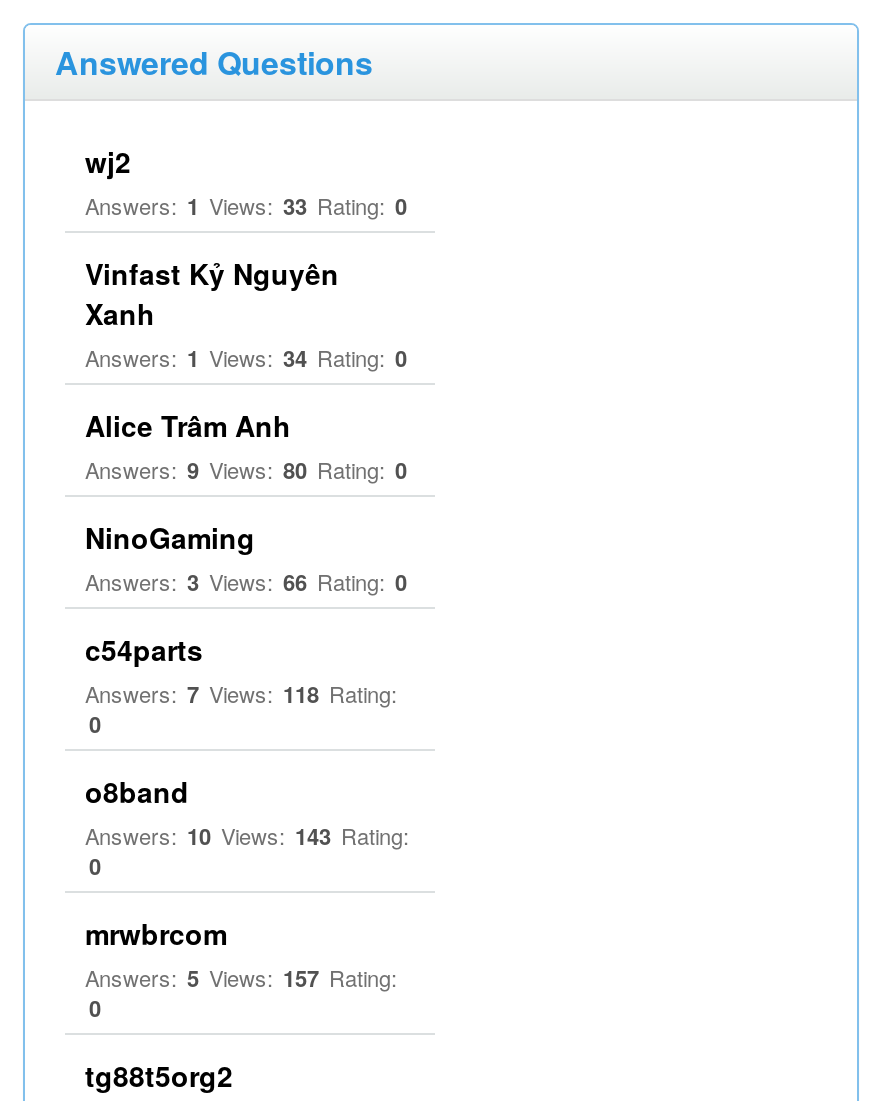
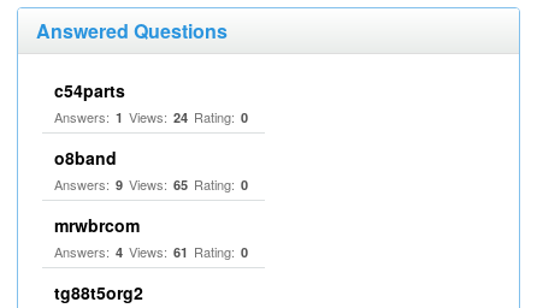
- wj2
- Answers: 1 Views: 33 Rating: 0
- Vinfast Kỷ Nguyên
- Xanh
- Answers: 1 Views: 34 Rating: 0
- Alice Trâm Anh
- Answers: 9 Views: 80 Rating: 0
- NinoGaming
- Answers: 3 Views: 66 Rating: 0

- Answers: 7 Views: 118 Rating:
- 0
+ Answers: 1 Views: 24 Rating: 0

- Answers: 10 Views: 143 Rating:
- 0
+ Answers: 9 Views: 65 Rating: 0

- Answers: 5 Views: 157 Rating:
- 0
+ Answers: 4 Views: 61 Rating: 0
